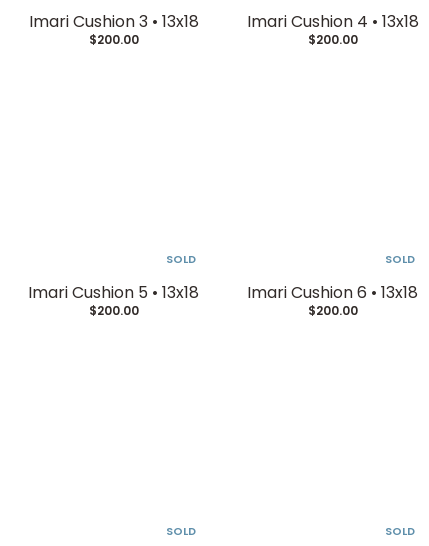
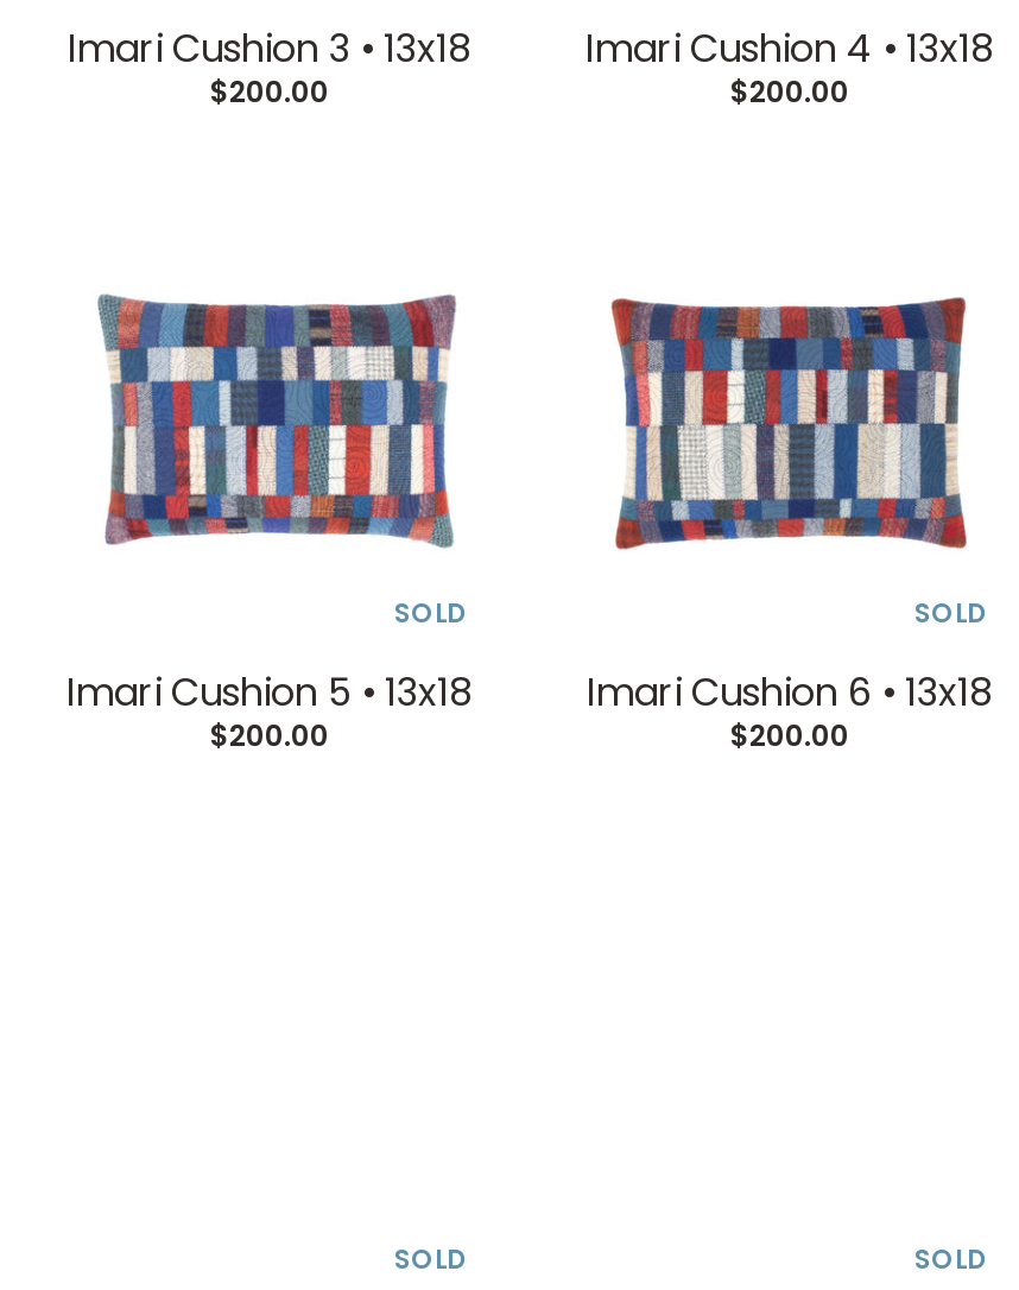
+ [image]

+ [image]
